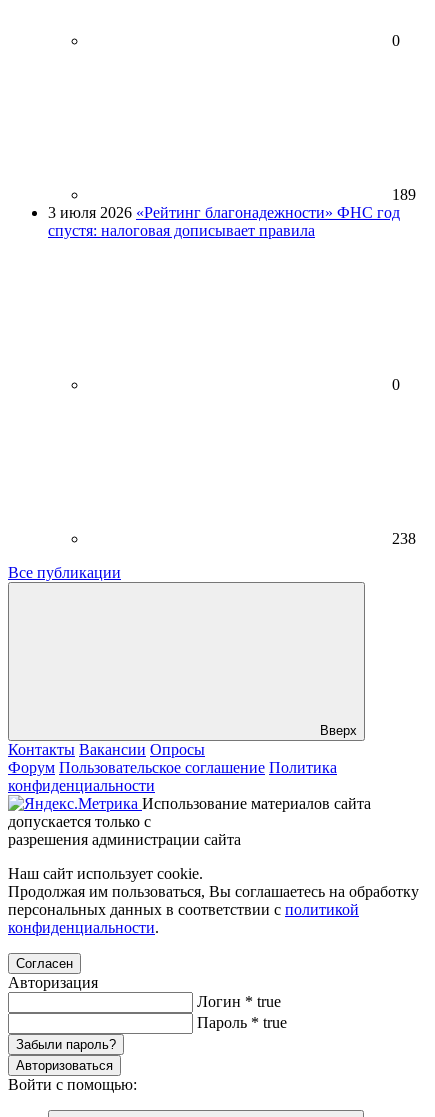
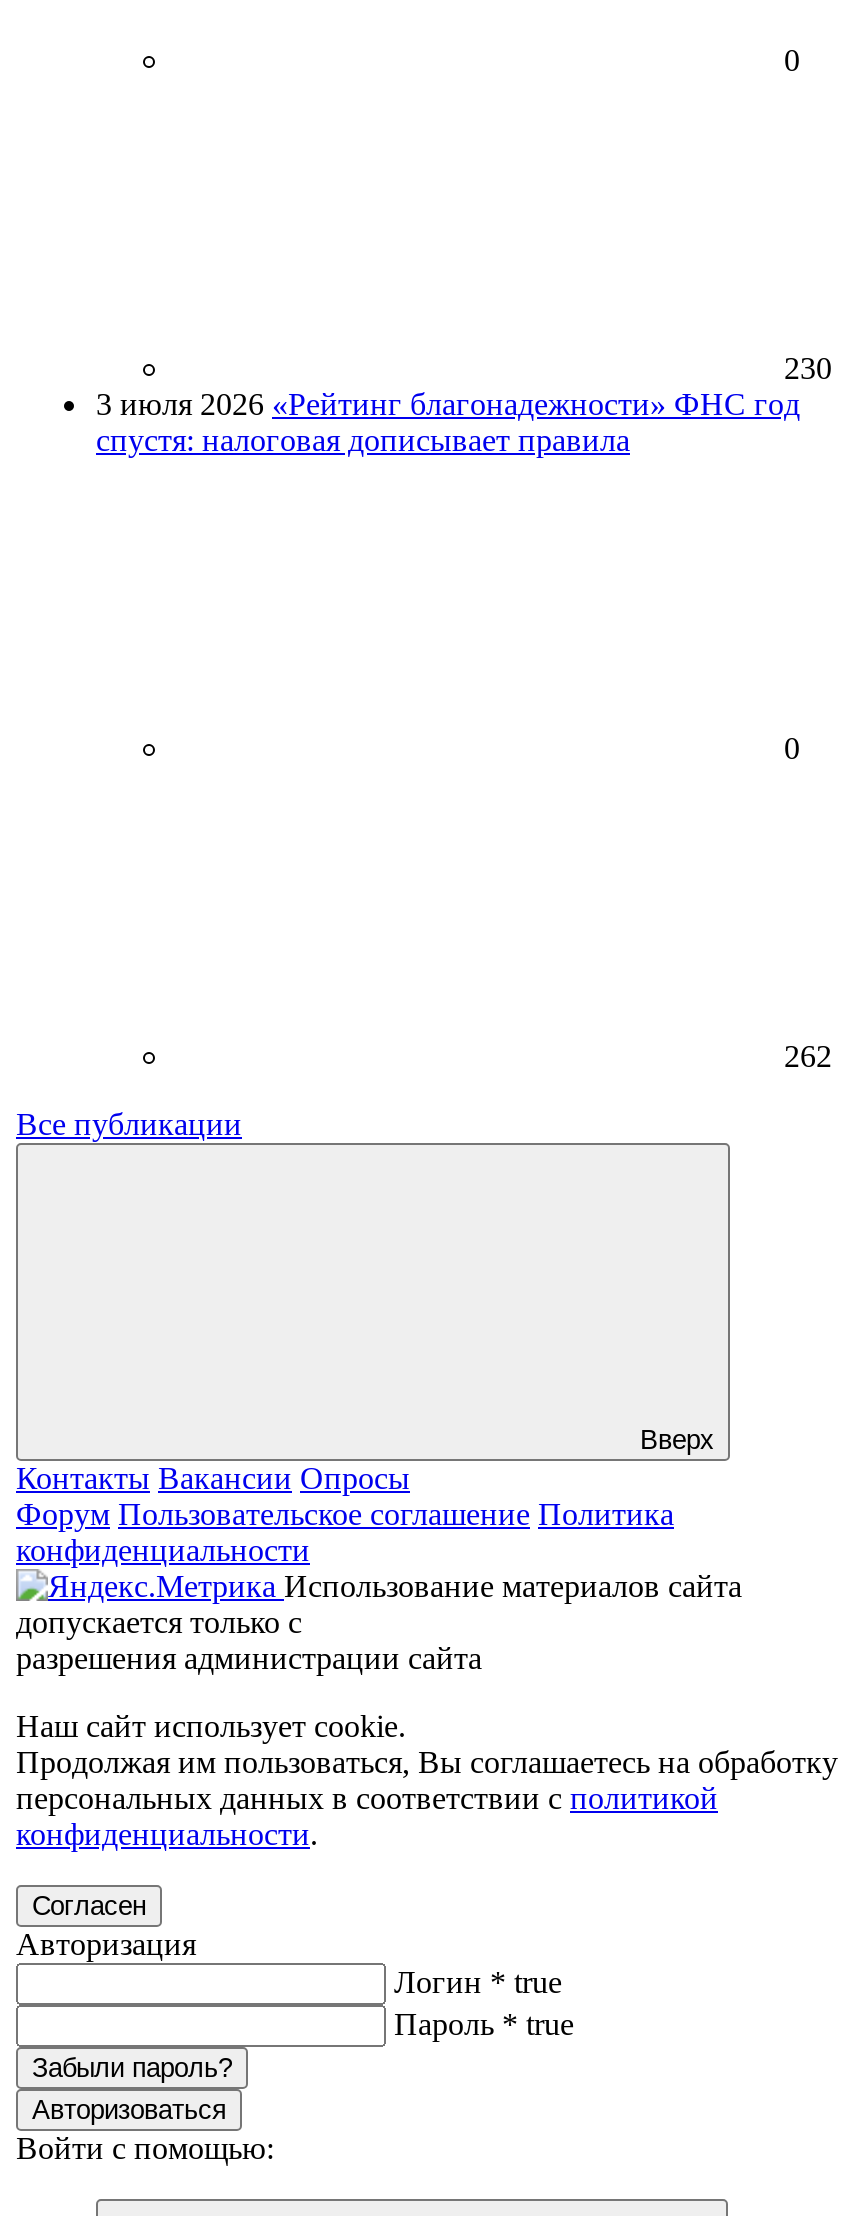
- 189
+ 230

- 238
+ 262
